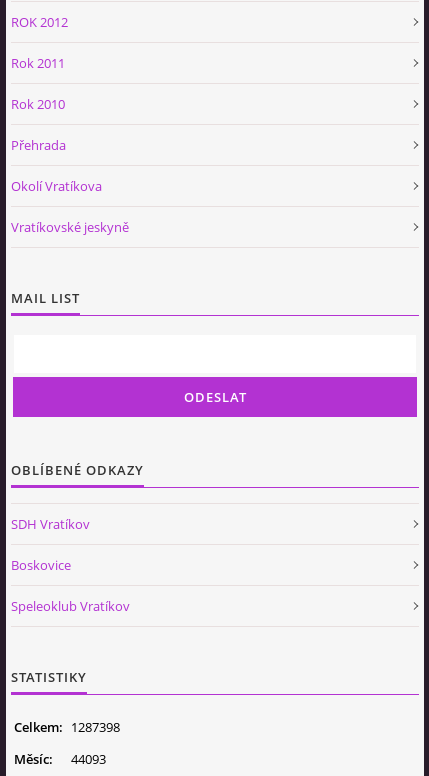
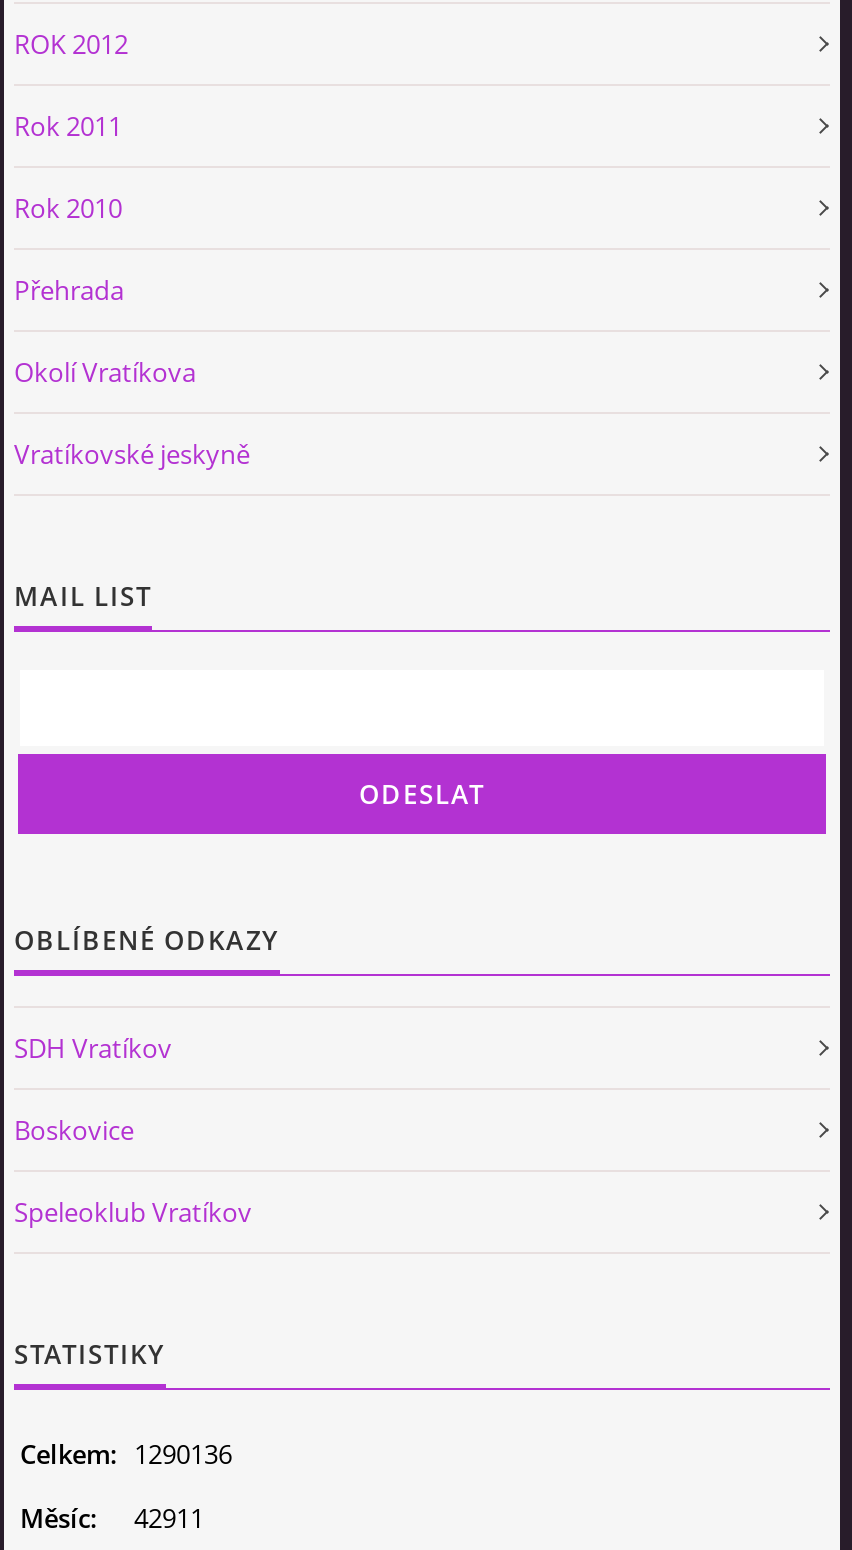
- Celkem: 1287398
+ Celkem: 1290136

- Měsíc: 44093
+ Měsíc: 42911
